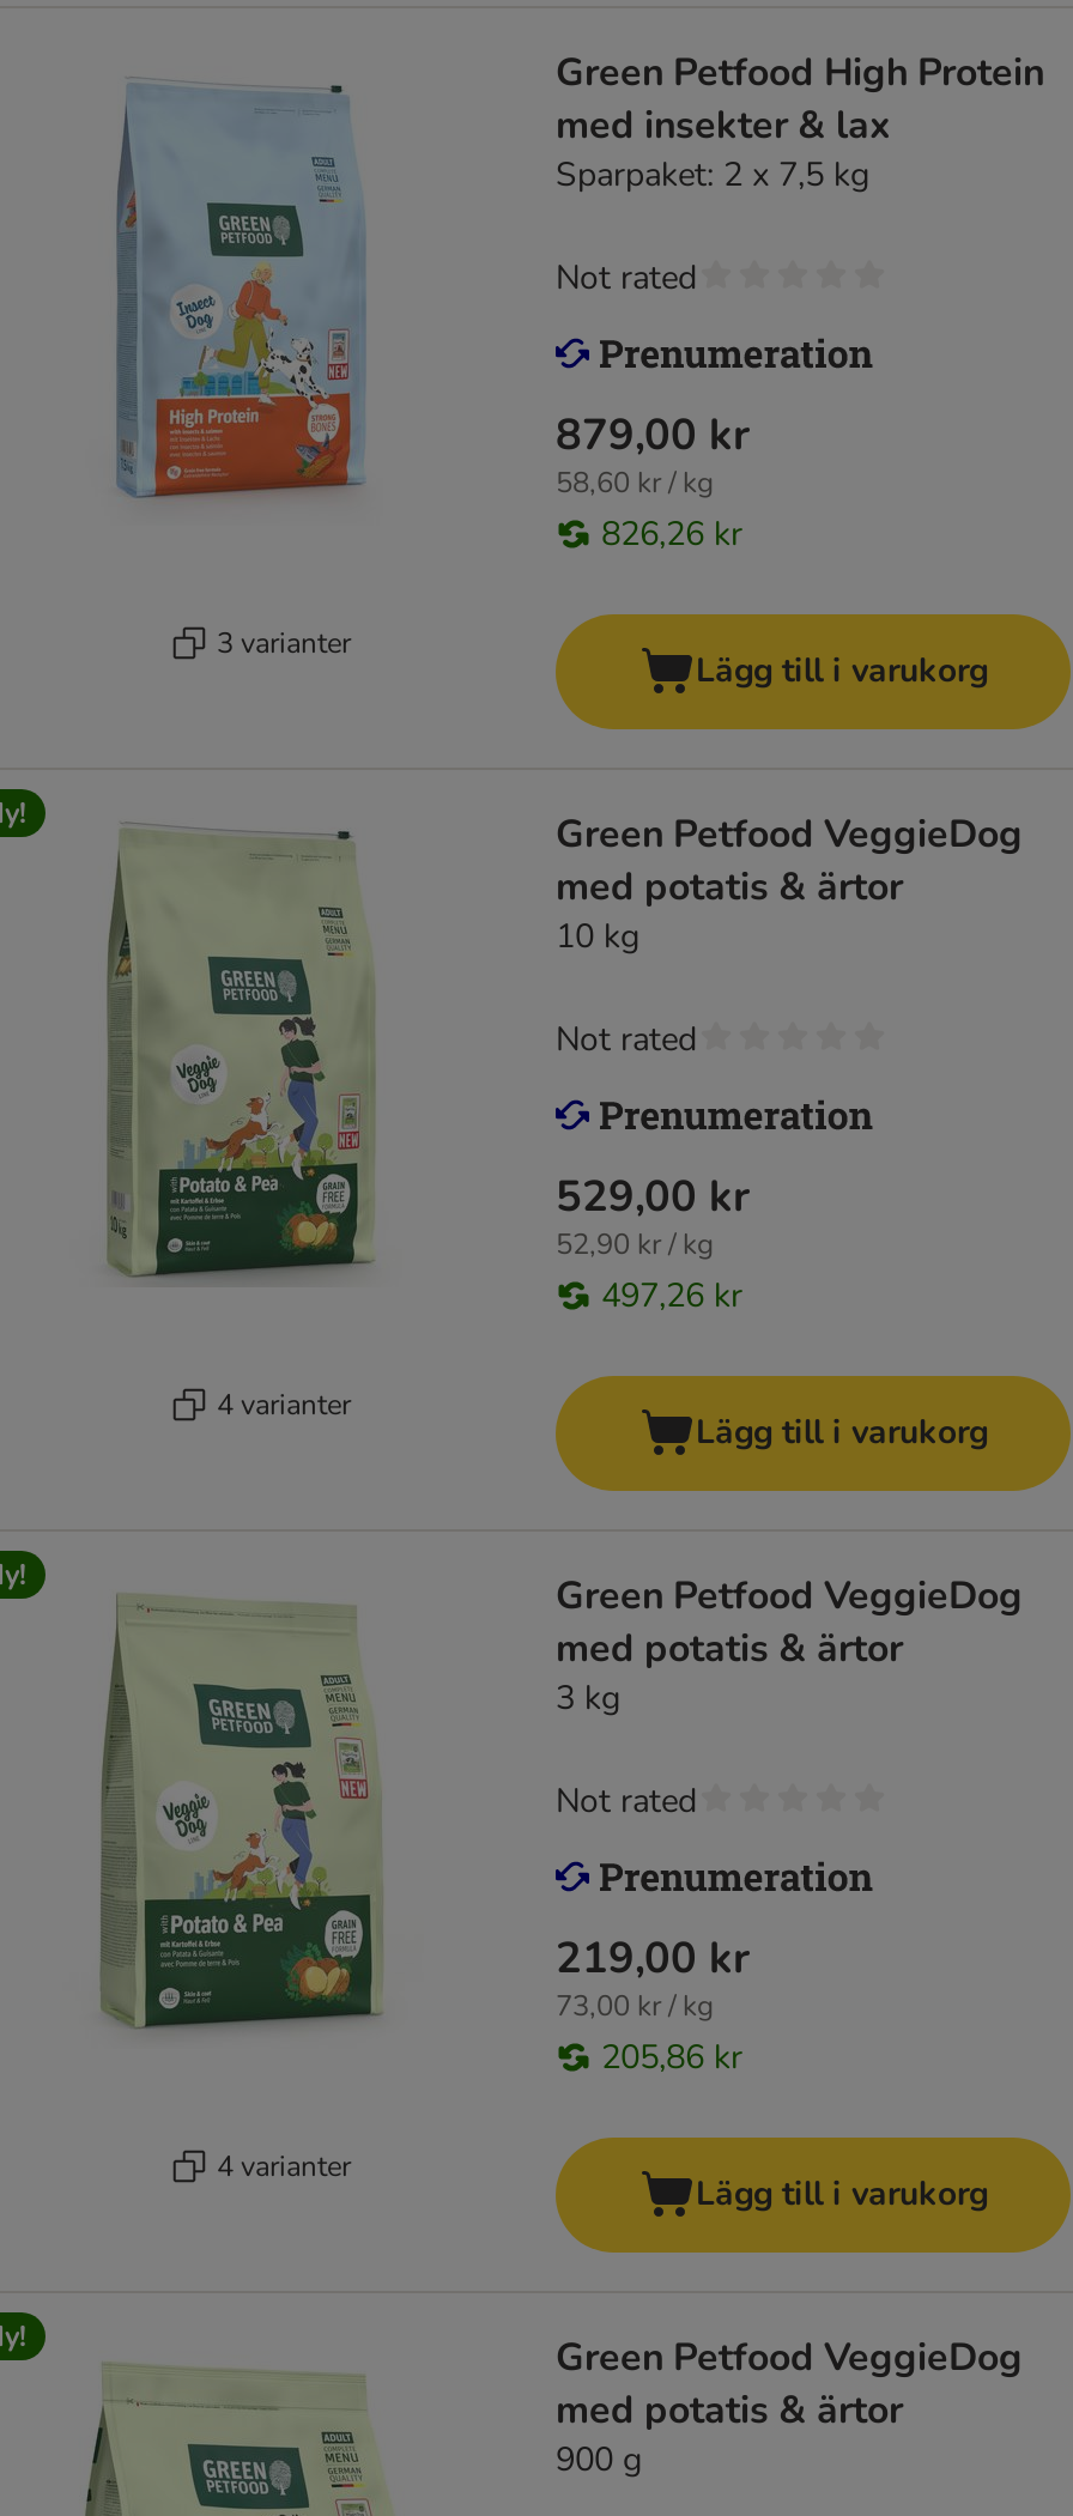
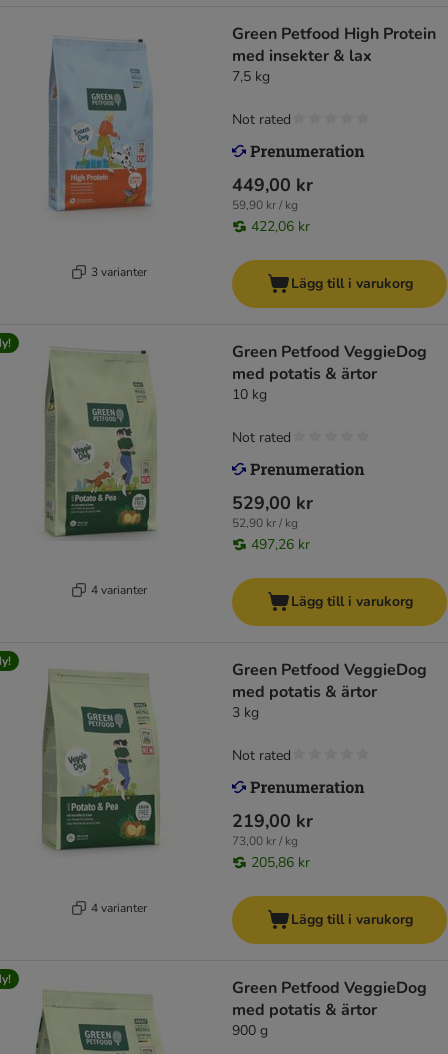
- Sparpaket: 2 x 7,5 kg
+ 7,5 kg

- 879,00 kr
- 58,60 kr / kg
- 826,26 kr
+ 449,00 kr
+ 59,90 kr / kg
+ 422,06 kr
